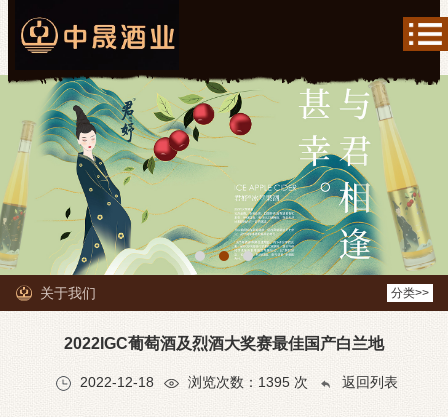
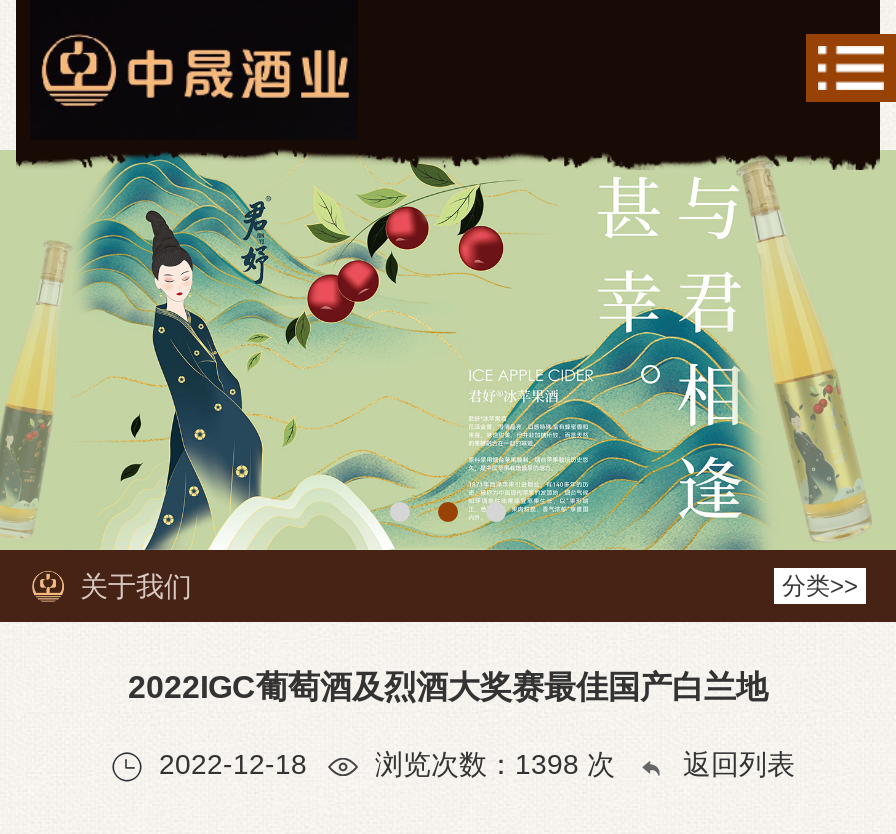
- 2022-12-18 浏览次数：1395次 返回列表
+ 2022-12-18 浏览次数：1398次 返回列表
